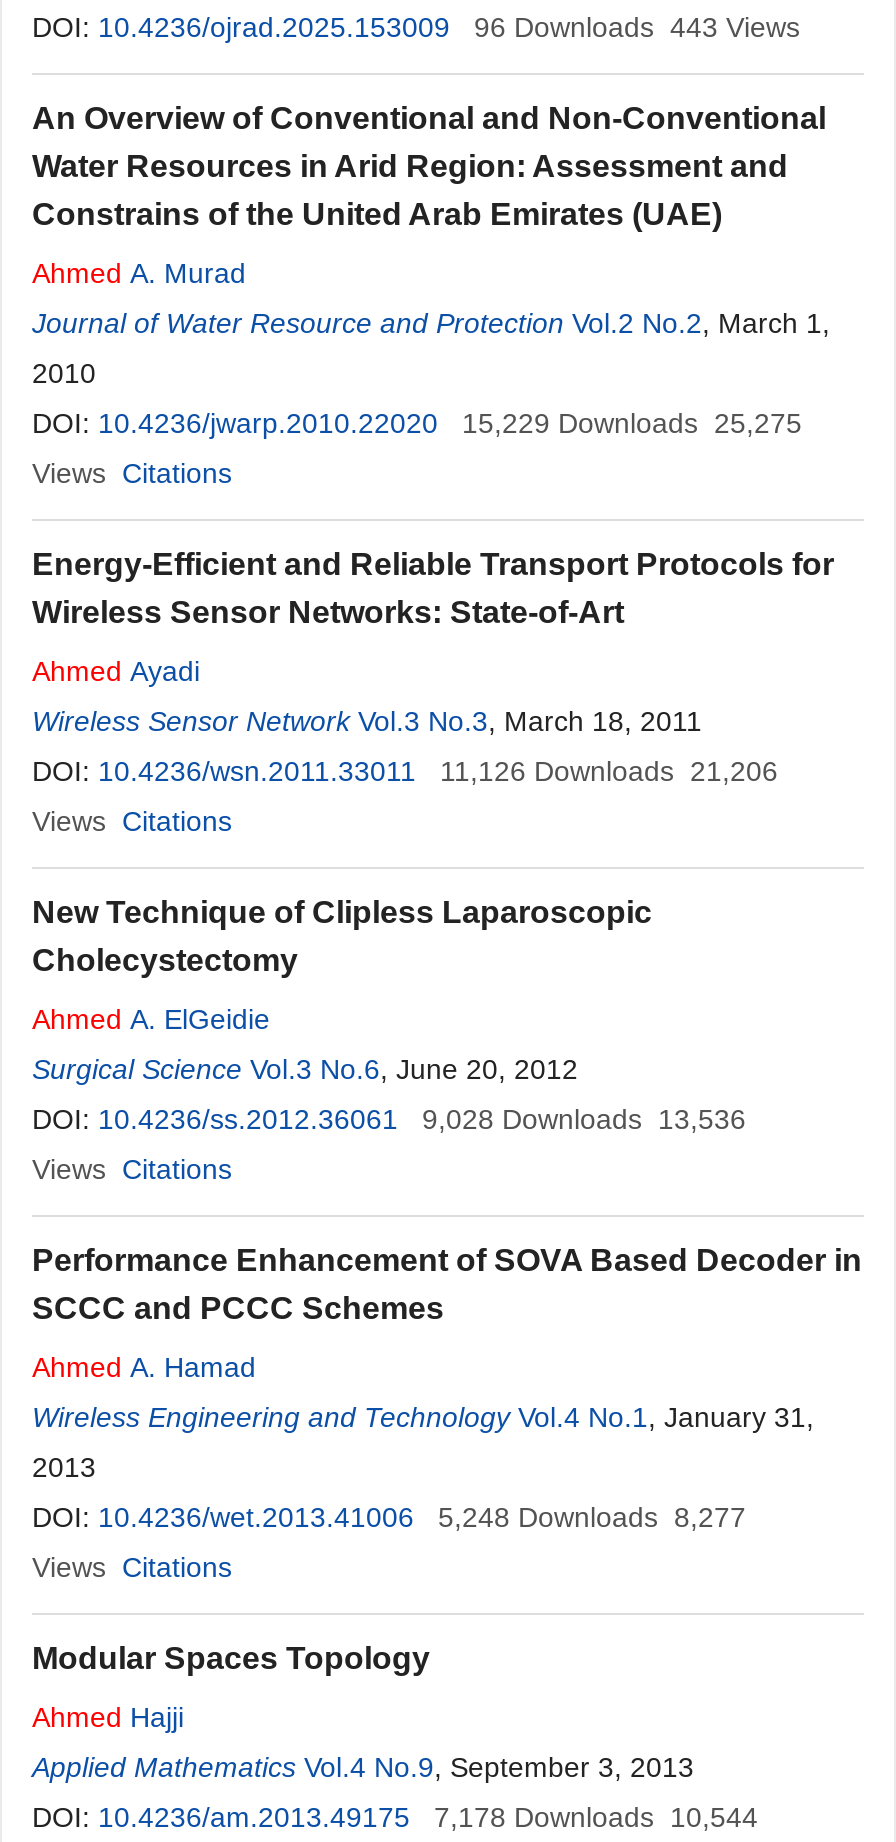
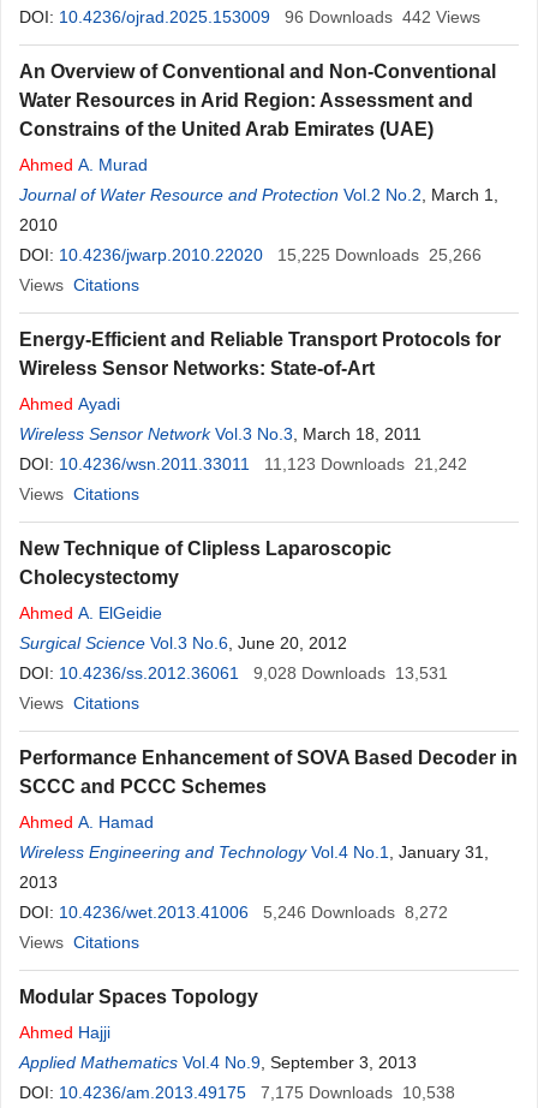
- 96 Downloads 443 Views
+ 96 Downloads 442 Views

- DOI: 10.4236/jwarp.2010.22020 15,229 Downloads 25,275
+ DOI: 10.4236/jwarp.2010.22020 15,225 Downloads 25,266

- DOI: 10.4236/wsn.2011.33011 11,126 Downloads 21,206
+ DOI: 10.4236/wsn.2011.33011 11,123 Downloads 21,242

- DOI: 10.4236/ss.2012.36061 9,028 Downloads 13,536
+ DOI: 10.4236/ss.2012.36061 9,028 Downloads 13,531

- DOI: 10.4236/wet.2013.41006 5,248 Downloads 8,277
+ DOI: 10.4236/wet.2013.41006 5,246 Downloads 8,272

- DOI: 10.4236/am.2013.49175 7,178 Downloads 10,544
+ DOI: 10.4236/am.2013.49175 7,175 Downloads 10,538
